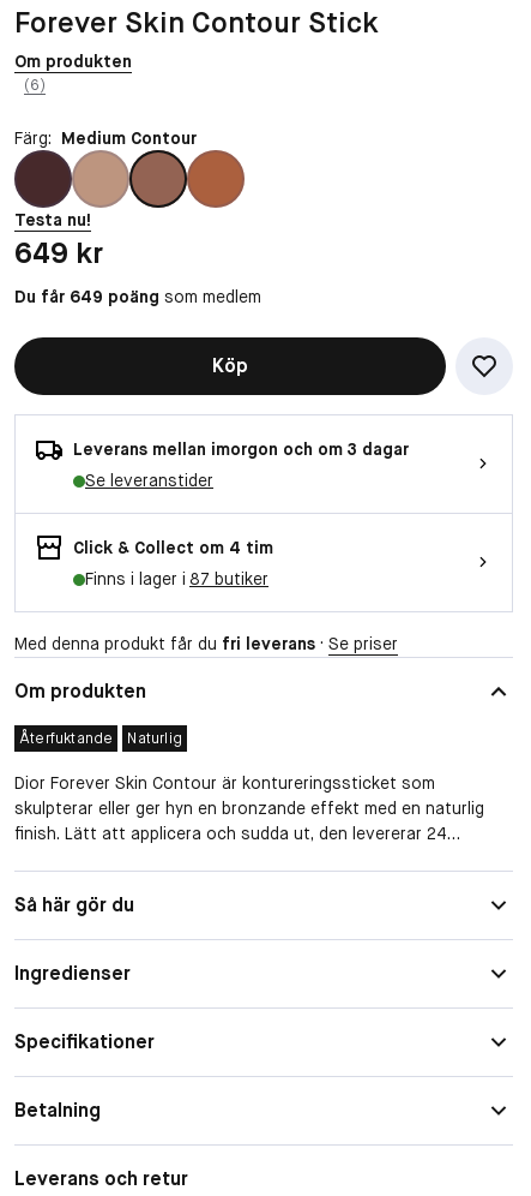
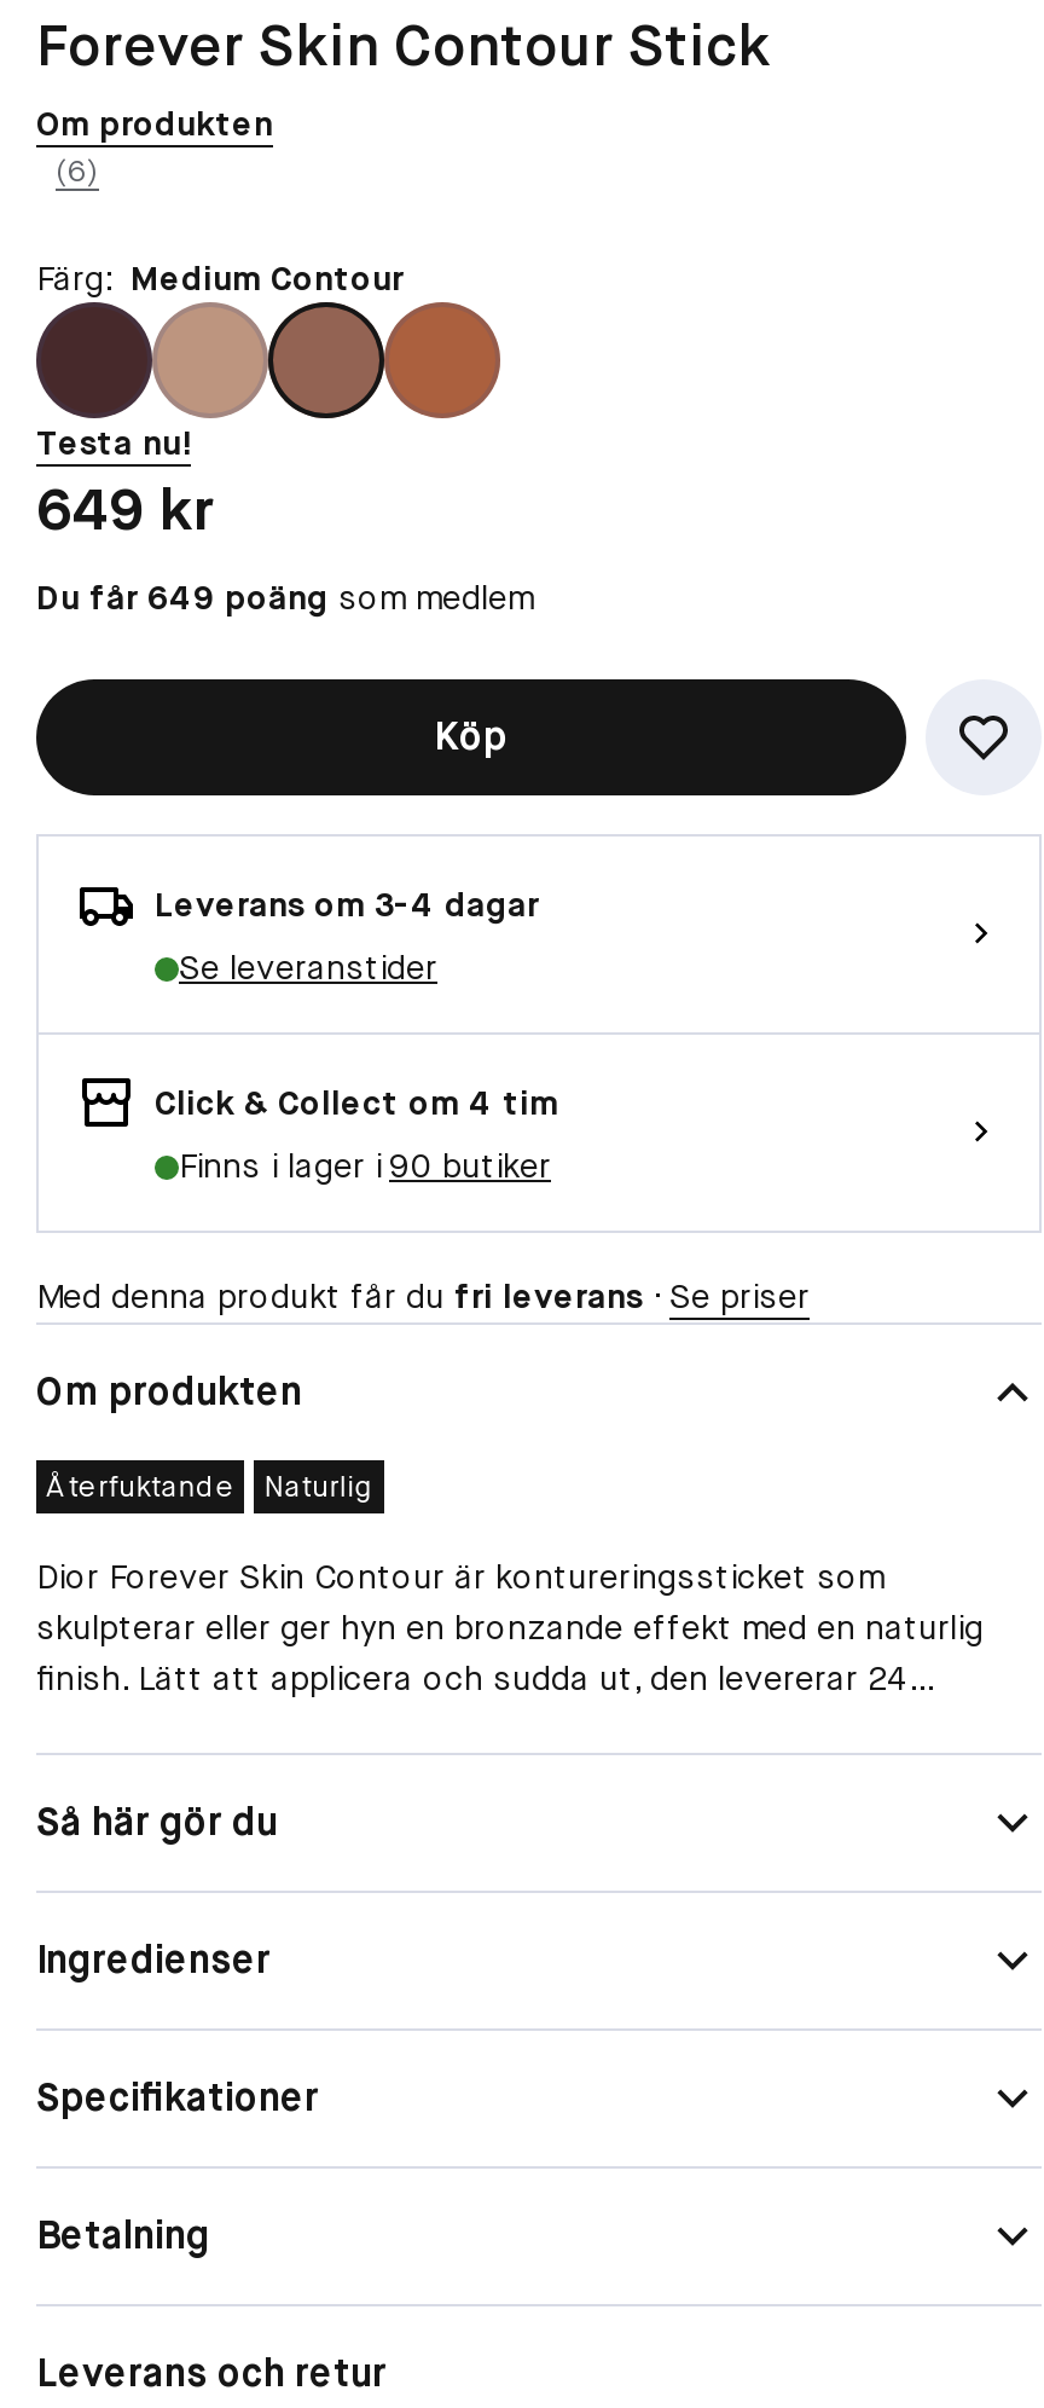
- Leverans mellan imorgon och om 3 dagar
+ Leverans om 3-4 dagar

- Finns i lager i 87 butiker
+ Finns i lager i 90 butiker
